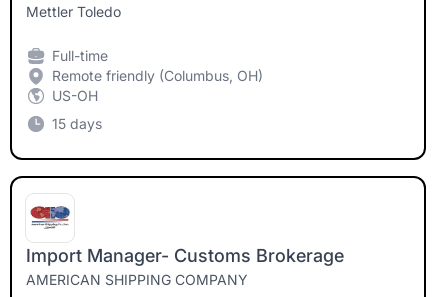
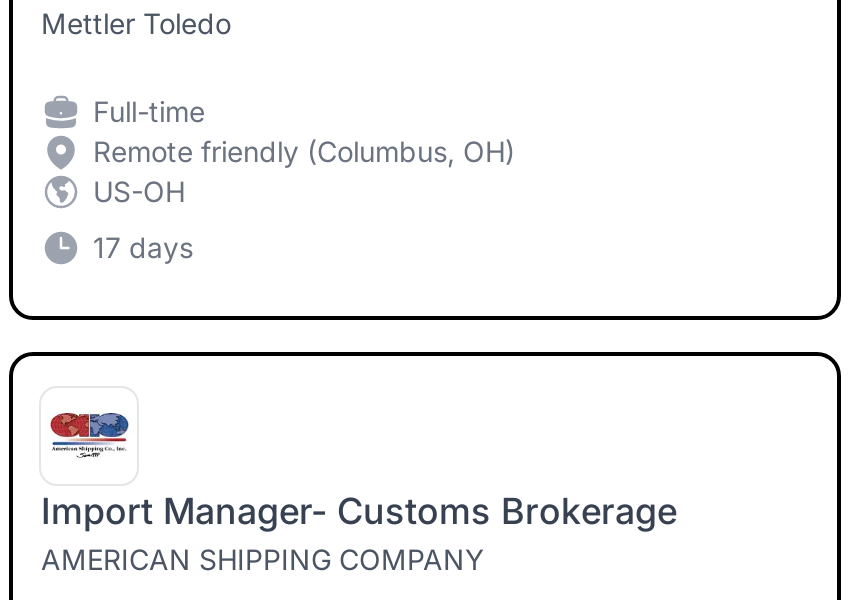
- 15 days
+ 17 days
